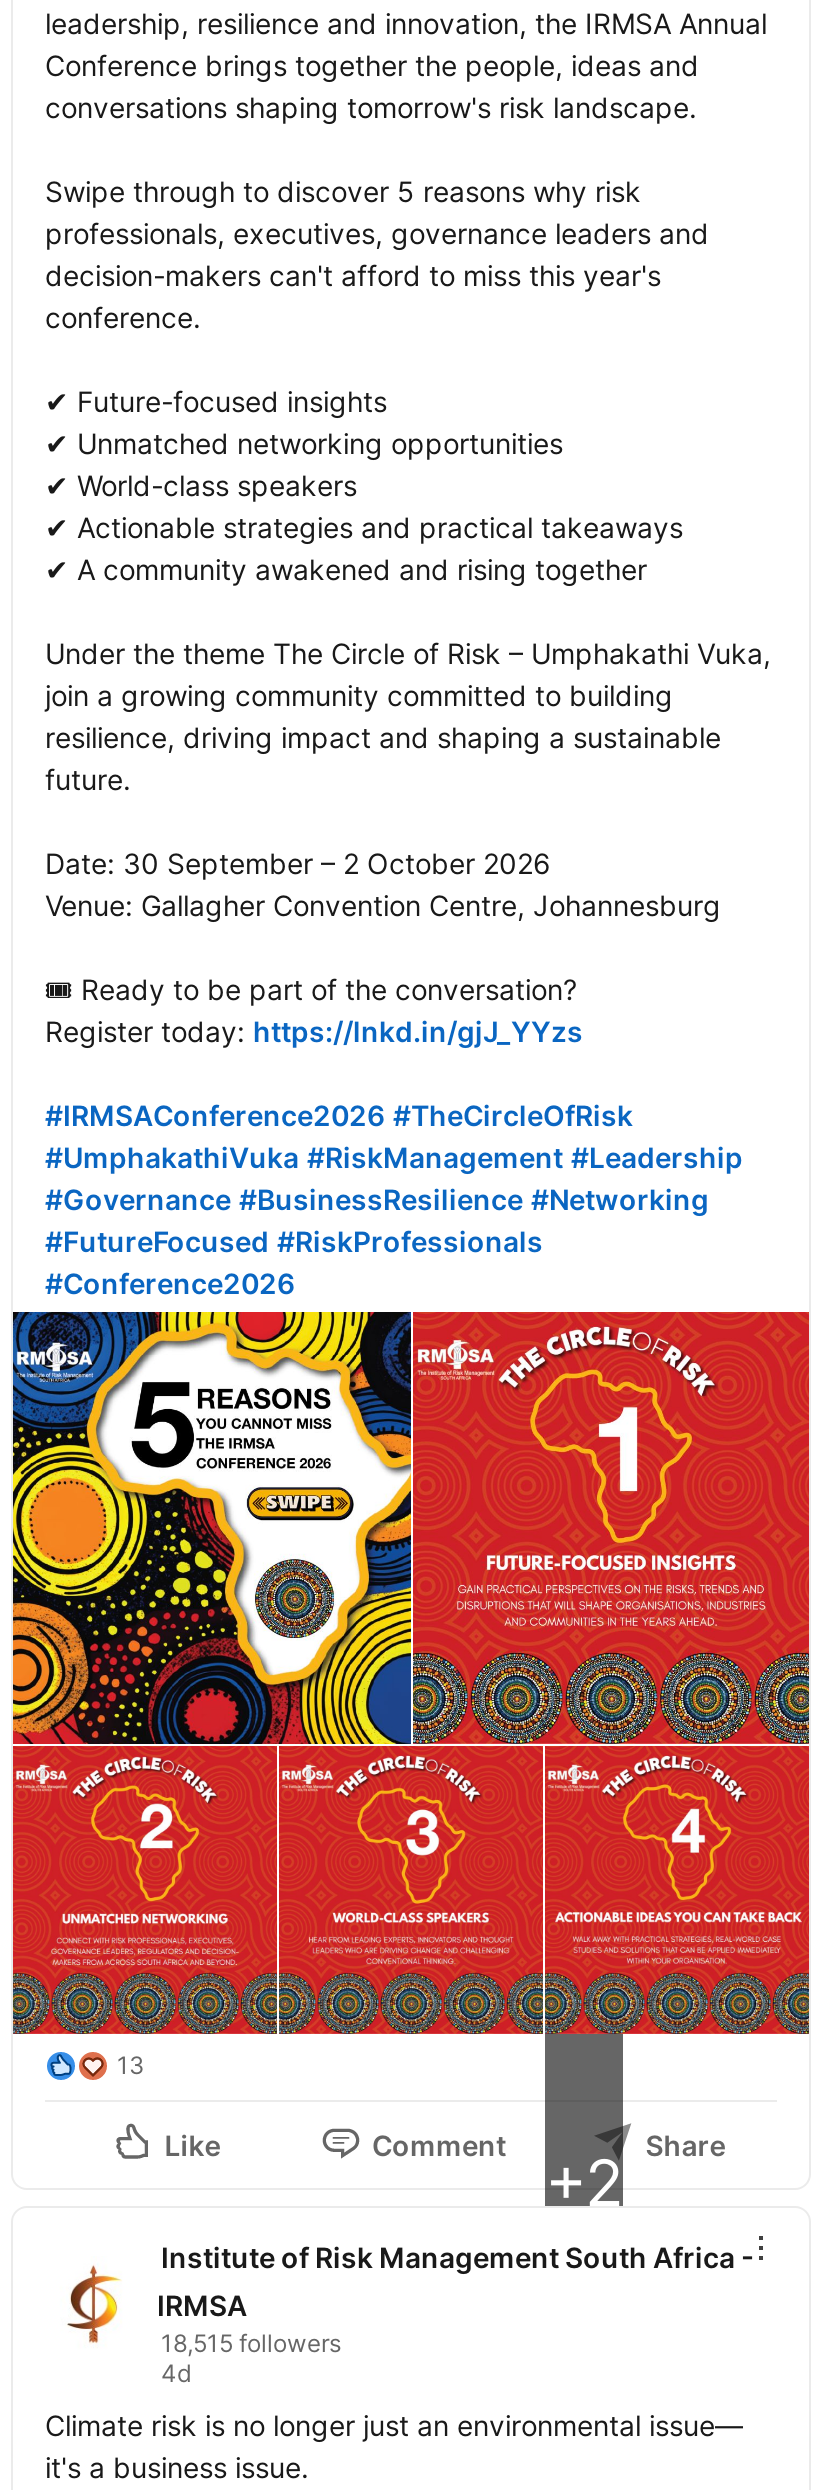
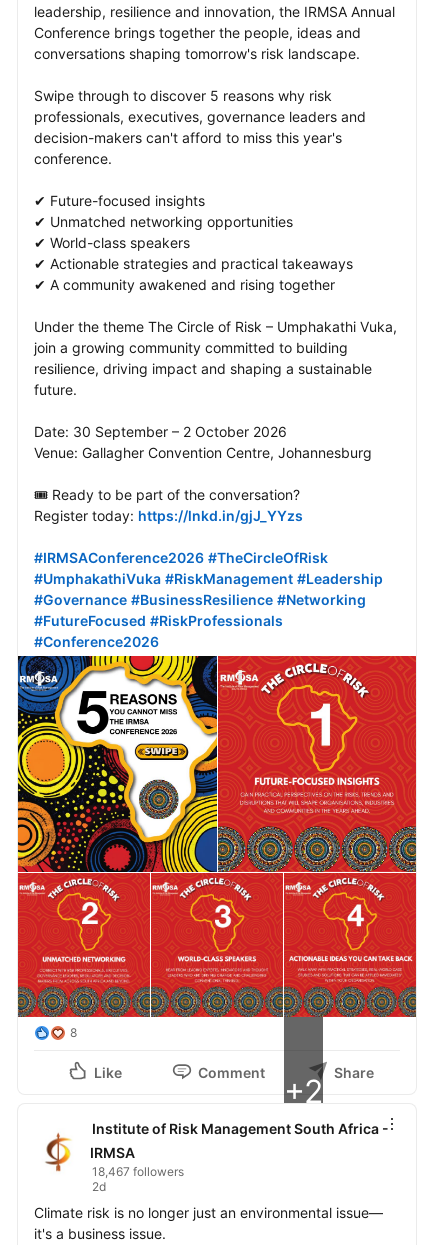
- 13
+ 8

- 18,515 followers
- 4d
+ 18,467 followers
+ 2d
